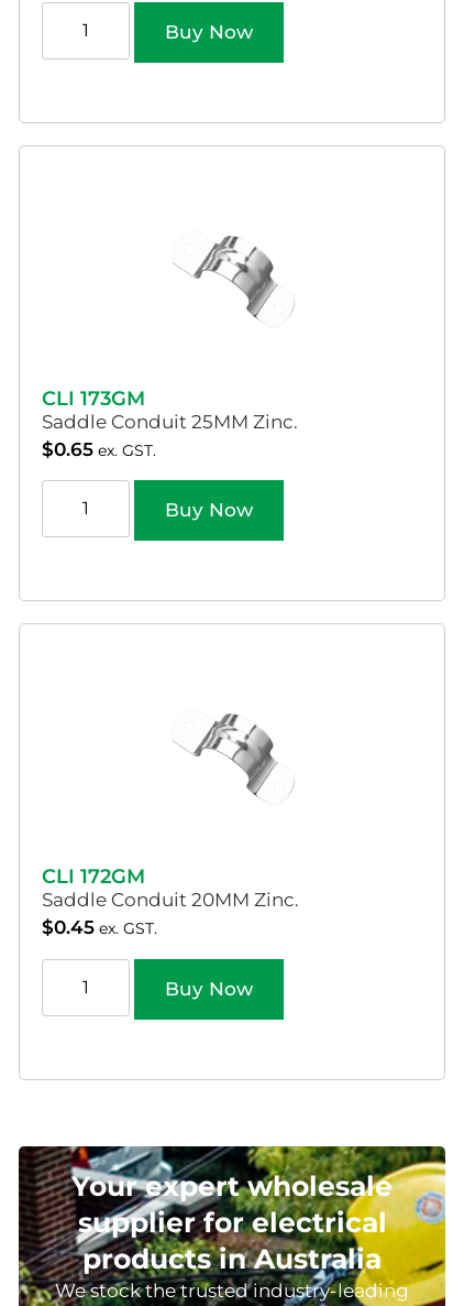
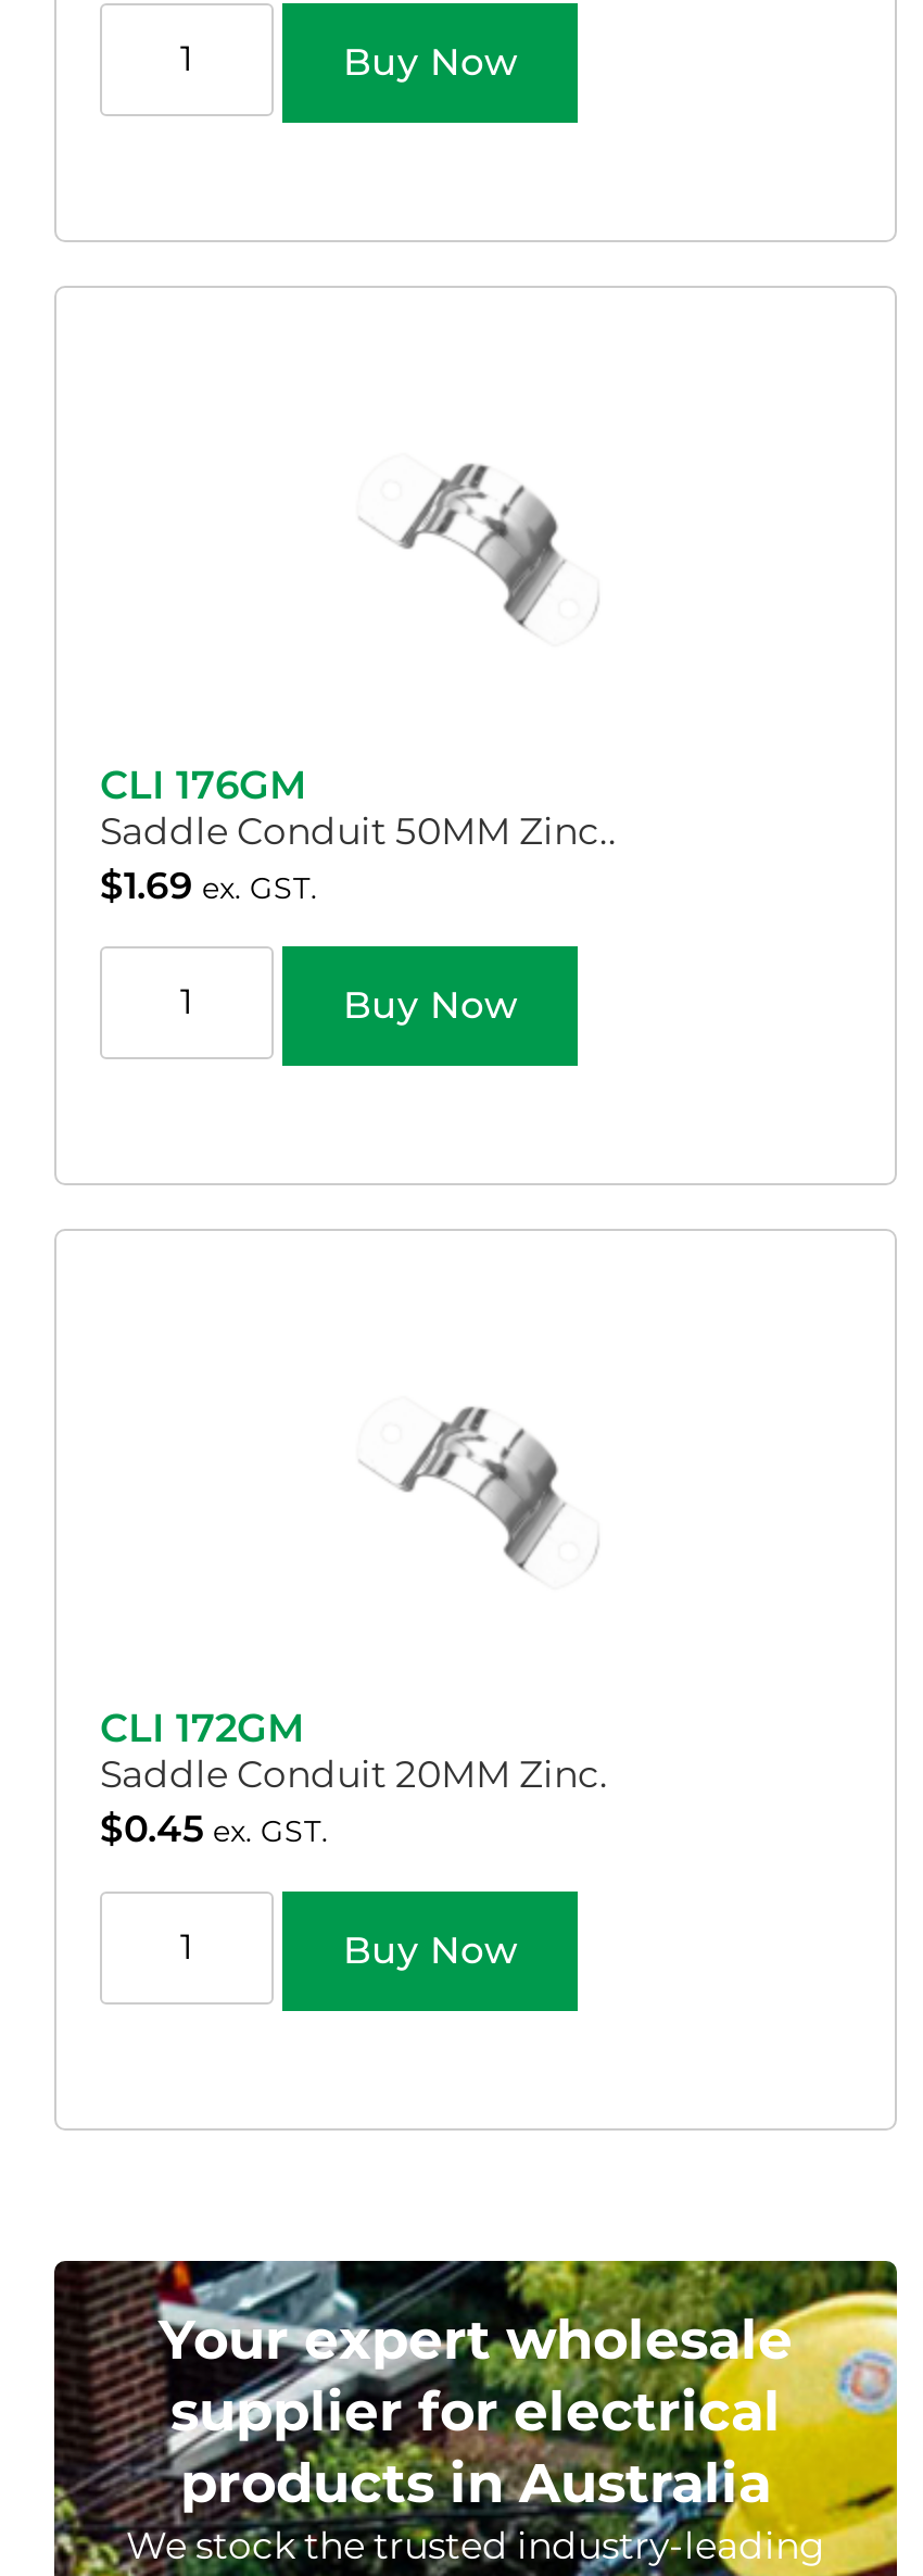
- CLI 173GM
+ CLI 176GM

- Saddle Conduit 25MM Zinc.
+ Saddle Conduit 50MM Zinc..

- $0.65 ex. GST.
+ $1.69 ex. GST.
